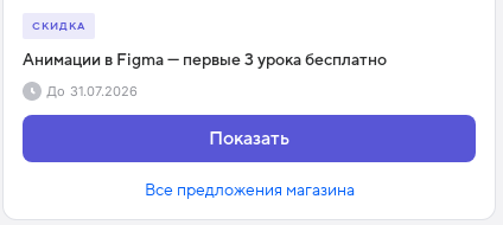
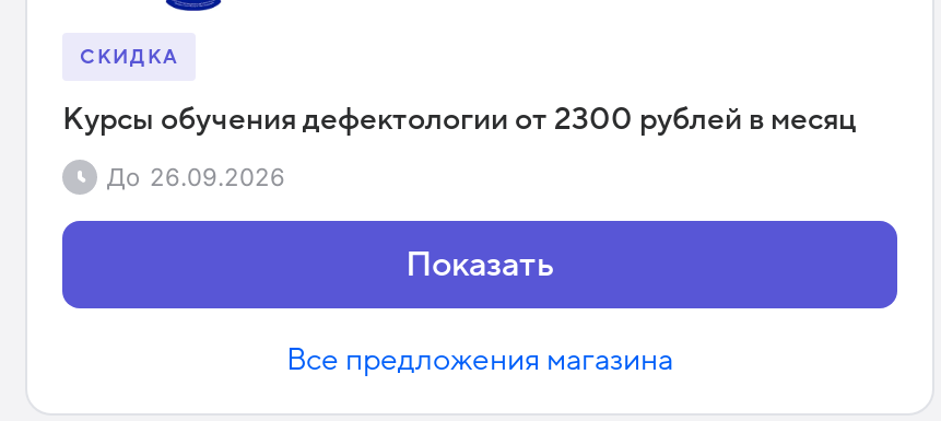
- Анимации в Figma — первые 3 урока бесплатно
+ Курсы обучения дефектологии от 2300 рублей в месяц

- До 31.07.2026
+ До 26.09.2026
